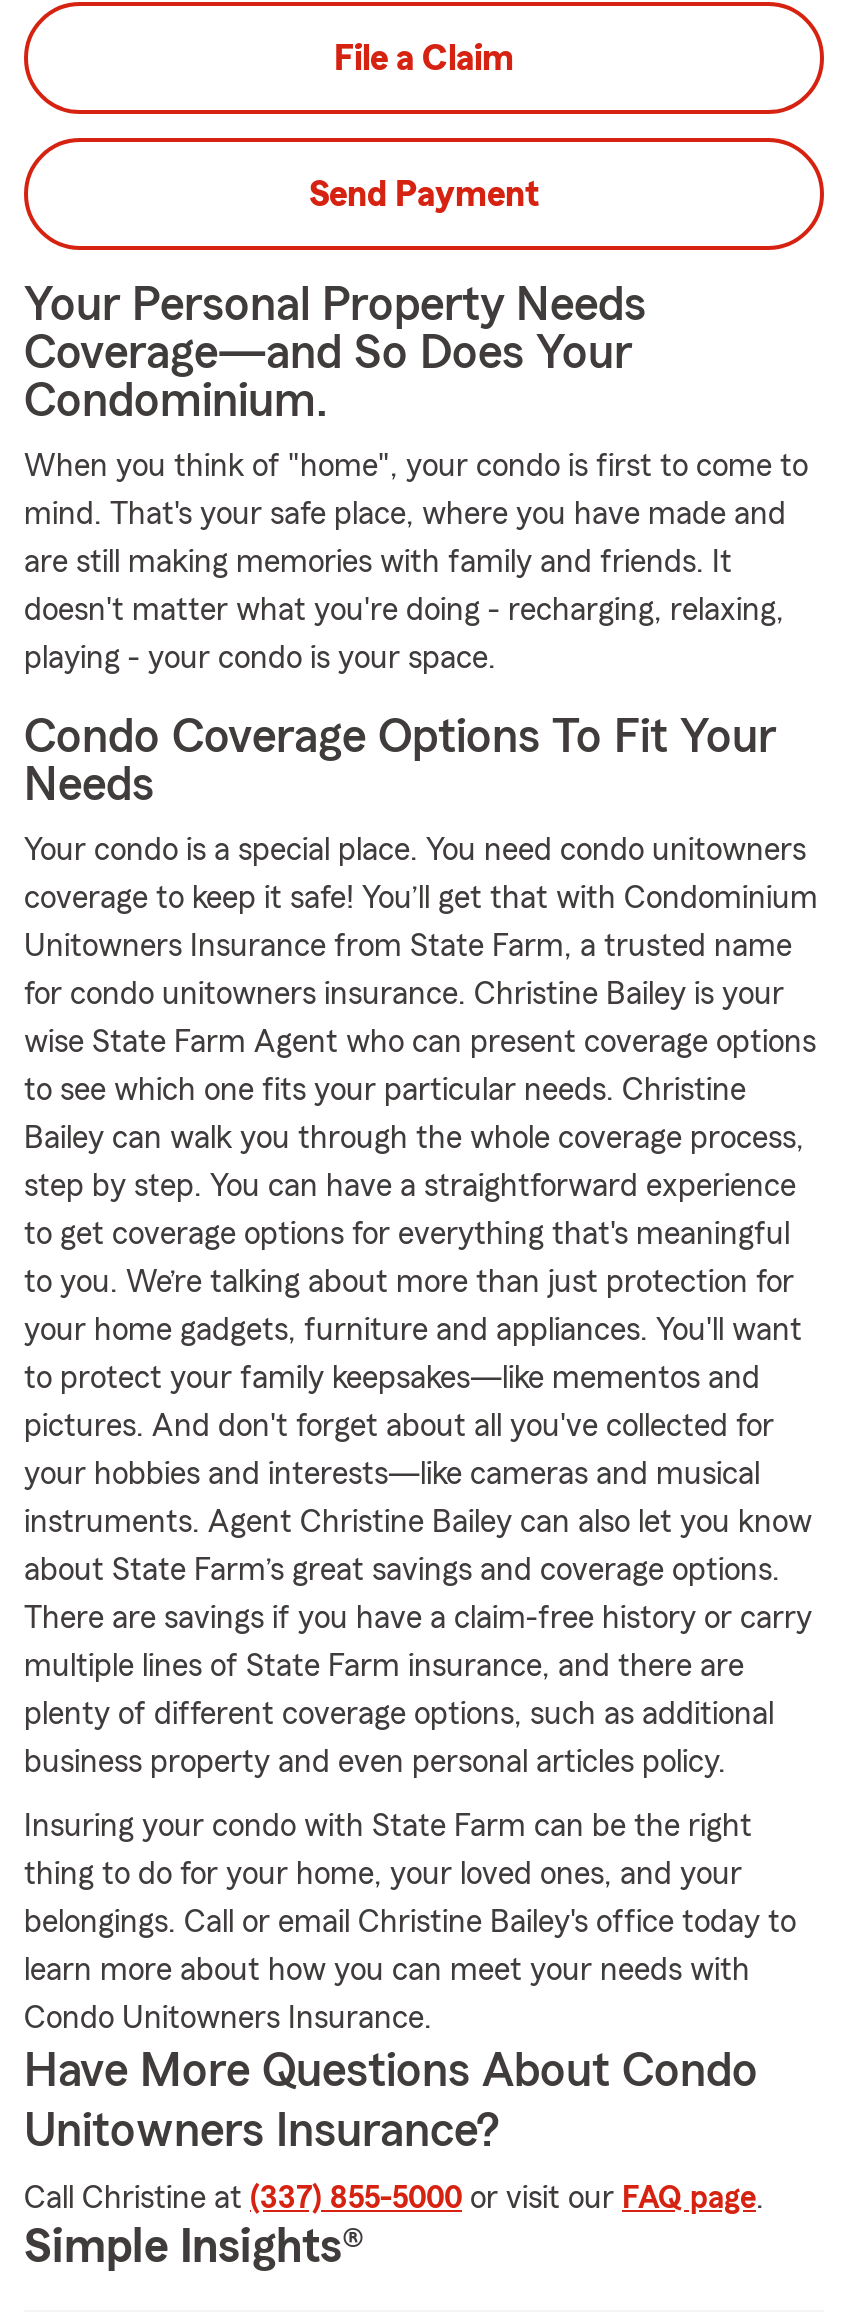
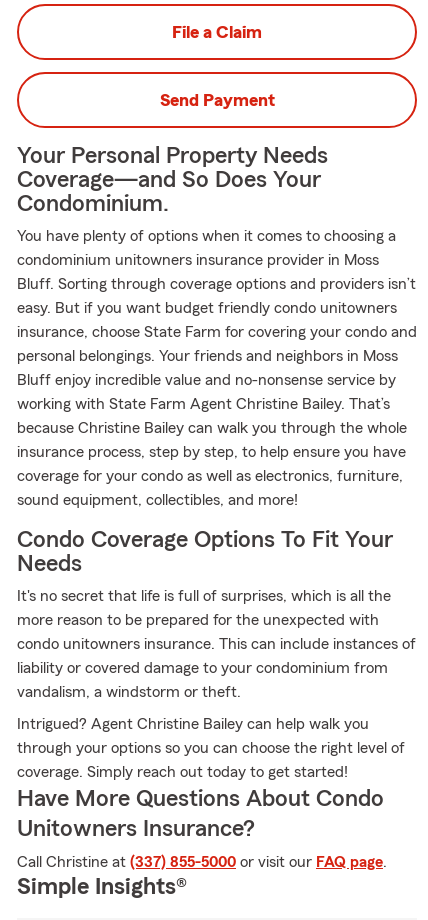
- When you think of "home", your condo is first to come to
- mind. That's your safe place, where you have made and
- are still making memories with family and friends. It
- doesn't matter what you're doing - recharging, relaxing,
- playing - your condo is your space.
+ You have plenty of options when it comes to choosing a
+ condominium unitowners insurance provider in Moss
+ Bluff. Sorting through coverage options and providers isn’t
+ easy. But if you want budget friendly condo unitowners
+ insurance, choose State Farm for covering your condo and
+ personal belongings. Your friends and neighbors in Moss
+ Bluff enjoy incredible value and no-nonsense service by
+ working with State Farm Agent Christine Bailey. That’s
+ because Christine Bailey can walk you through the whole
+ insurance process, step by step, to help ensure you have
+ coverage for your condo as well as electronics, furniture,
+ sound equipment, collectibles, and more!

moved down: Condo Coverage Options To Fit Your | Needs

- Your condo is a special place. You need condo unitowners
- coverage to keep it safe! You’ll get that with Condominium
- Unitowners Insurance from State Farm, a trusted name
- for condo unitowners insurance. Christine Bailey is your
- wise State Farm Agent who can present coverage options
- to see which one fits your particular needs. Christine
- Bailey can walk you through the whole coverage process,
- step by step. You can have a straightforward experience
- to get coverage options for everything that's meaningful
- to you. We’re talking about more than just protection for
- your home gadgets, furniture and appliances. You'll want
- to protect your family keepsakes—like mementos and
- pictures. And don't forget about all you've collected for
- your hobbies and interests—like cameras and musical
- instruments. Agent Christine Bailey can also let you know
- about State Farm’s great savings and coverage options.
- There are savings if you have a claim-free history or carry
- multiple lines of State Farm insurance, and there are
- plenty of different coverage options, such as additional
- business property and even personal articles policy.
- Insuring your condo with State Farm can be the right
- thing to do for your home, your loved ones, and your
- belongings. Call or email Christine Bailey's office today to
- learn more about how you can meet your needs with
- Condo Unitowners Insurance.
+ It's no secret that life is full of surprises, which is all the
+ more reason to be prepared for the unexpected with
+ condo unitowners insurance. This can include instances of
+ liability or covered damage to your condominium from
+ vandalism, a windstorm or theft.
+ Intrigued? Agent Christine Bailey can help walk you
+ through your options so you can choose the right level of
+ coverage. Simply reach out today to get started!
